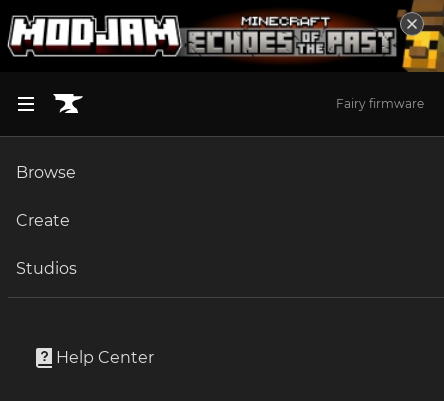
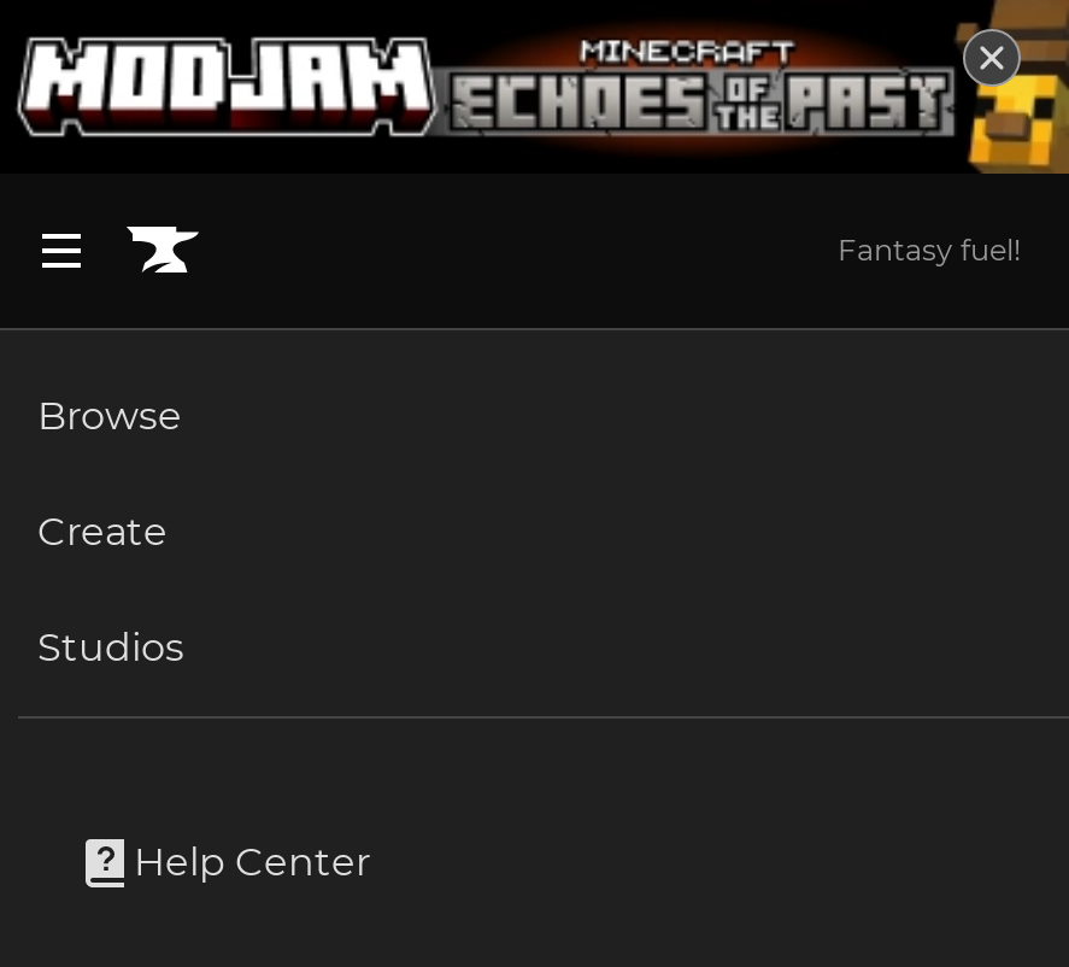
- Fairy firmware
+ Fantasy fuel!
